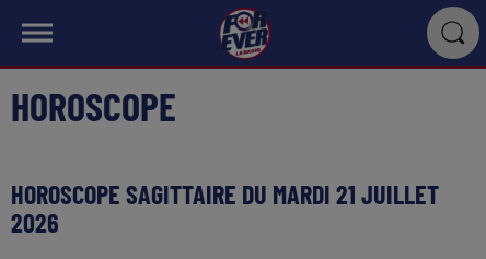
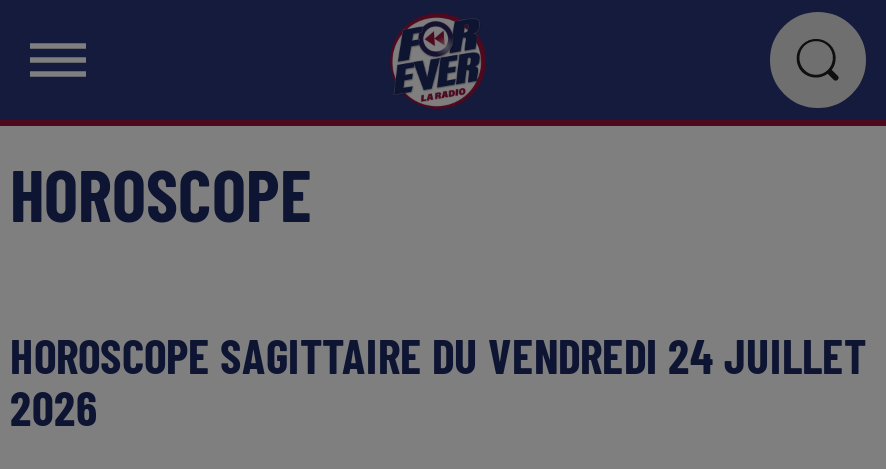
- HOROSCOPE SAGITTAIRE DU MARDI 21 JUILLET
+ HOROSCOPE SAGITTAIRE DU VENDREDI 24 JUILLET
